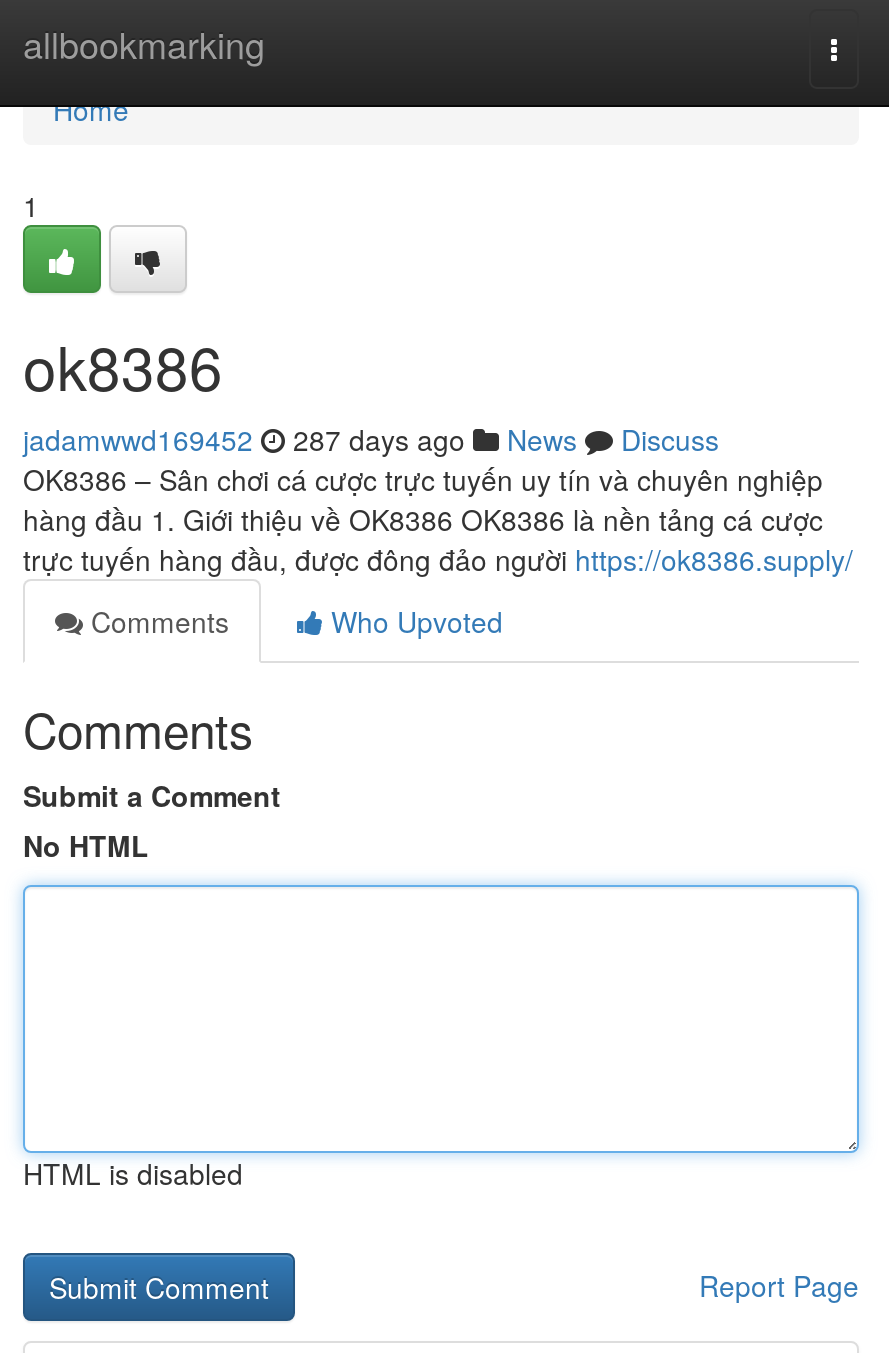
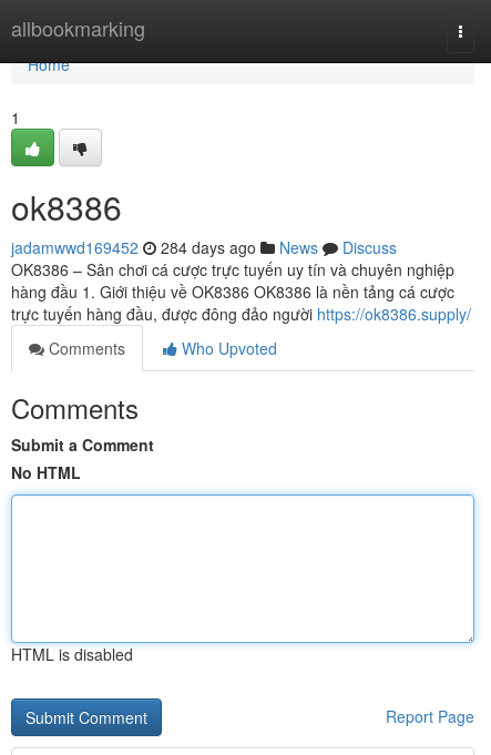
- jadamwwd169452 287 days ago News Discuss
+ jadamwwd169452 284 days ago News Discuss
